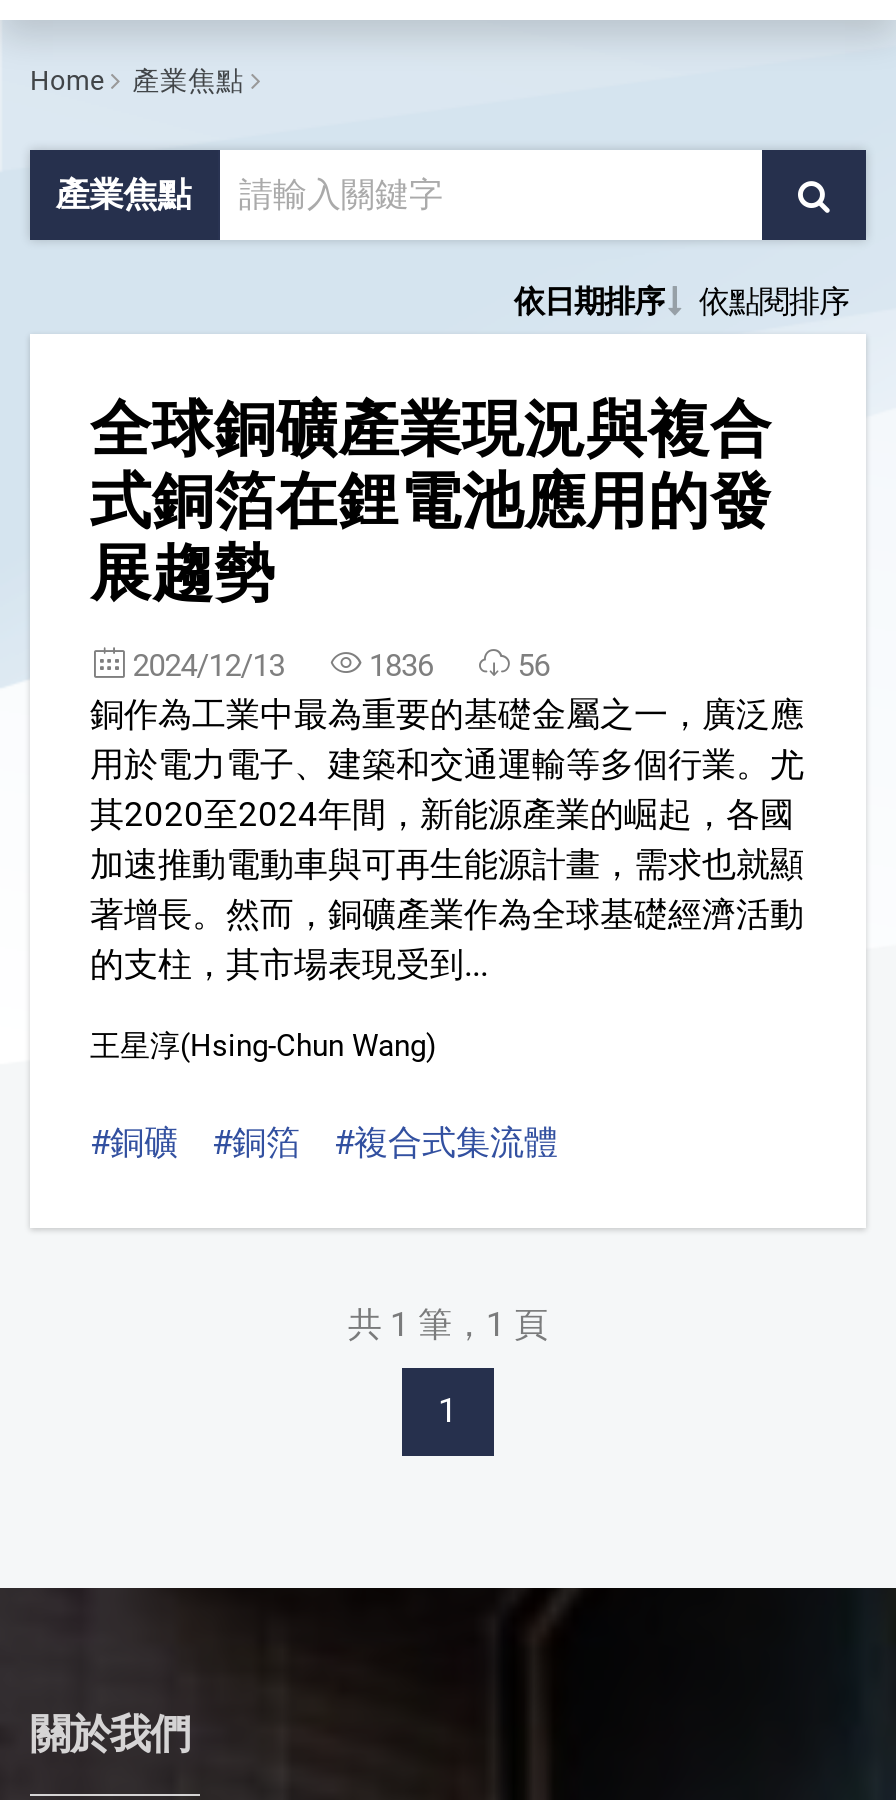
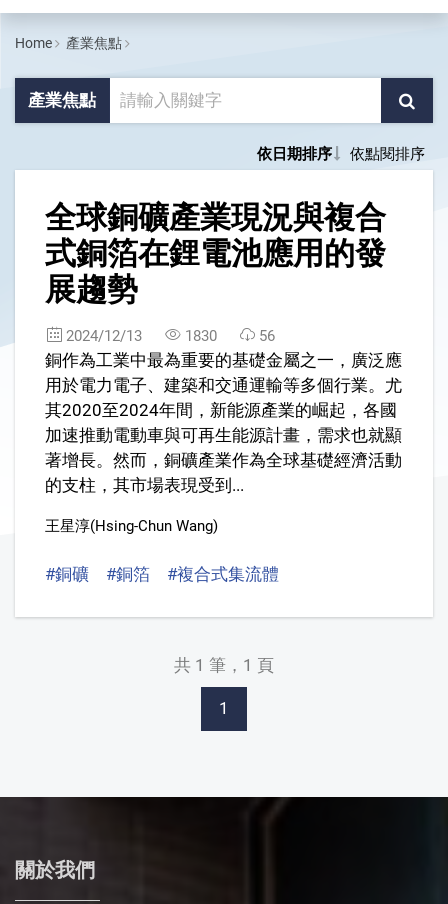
- 1836
+ 1830
